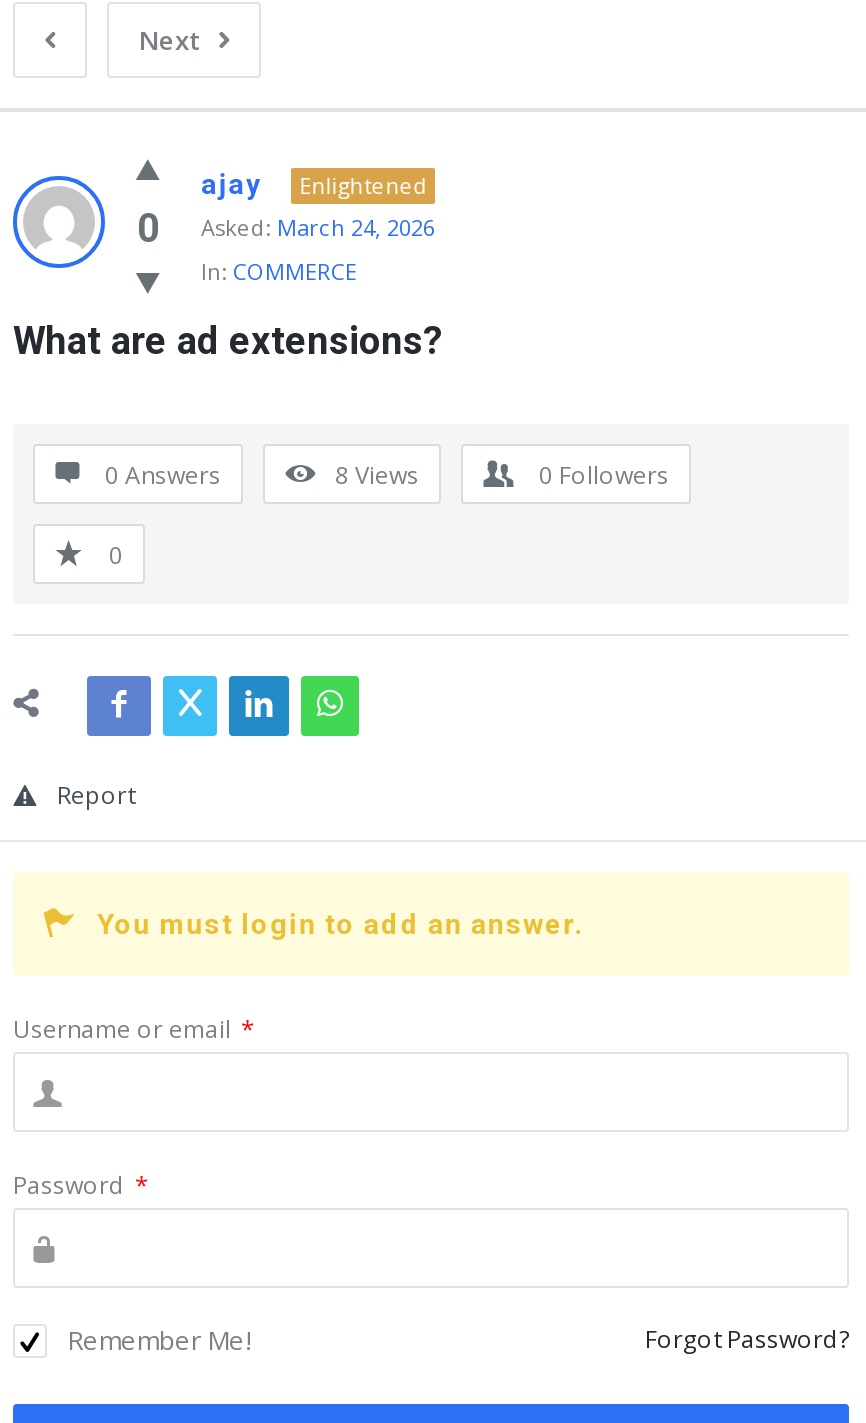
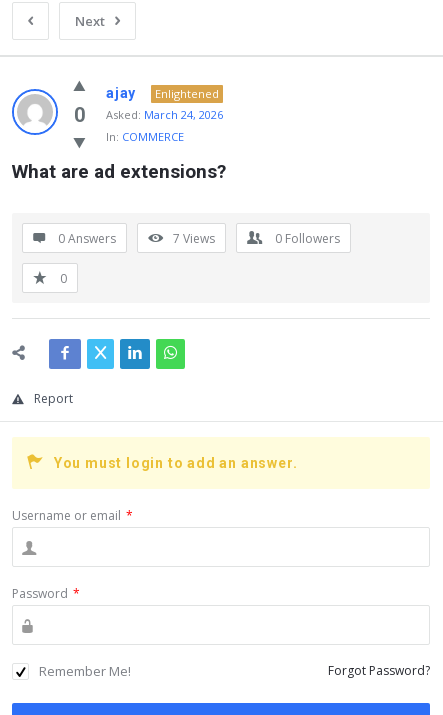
- 8 Views
+ 7 Views
